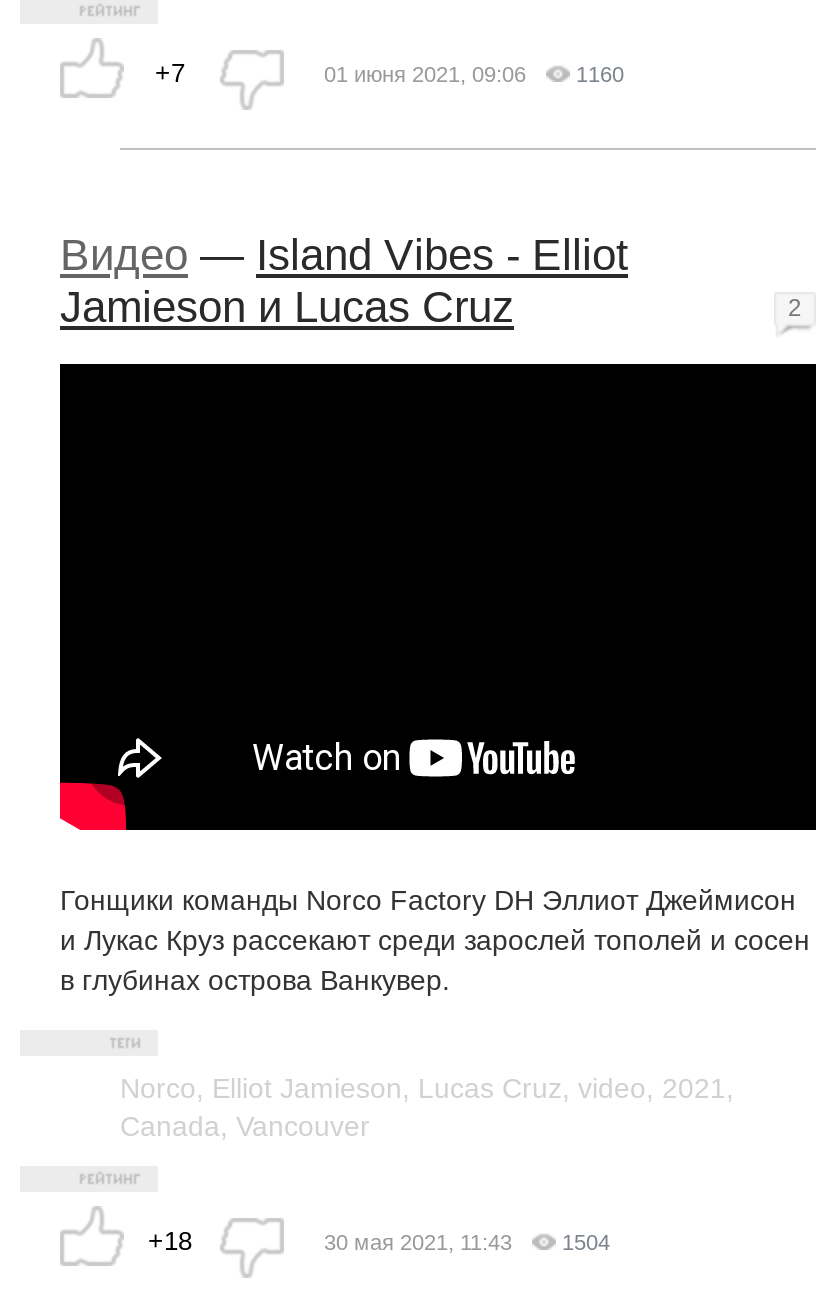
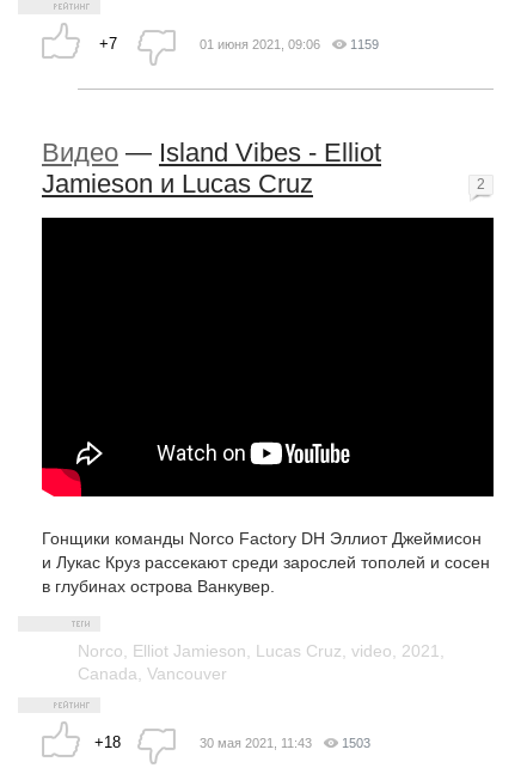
- 1160
+ 1159

- 1504
+ 1503
